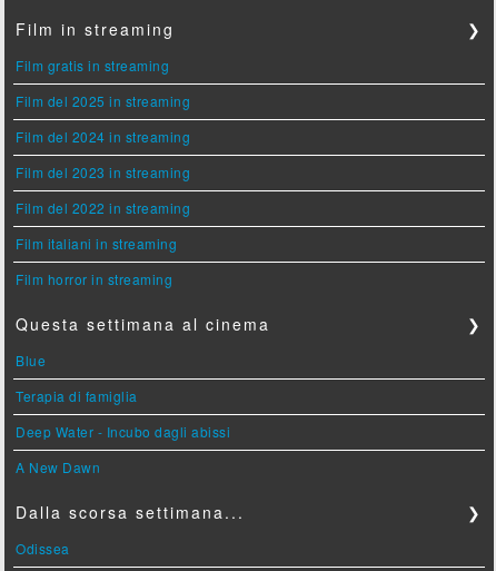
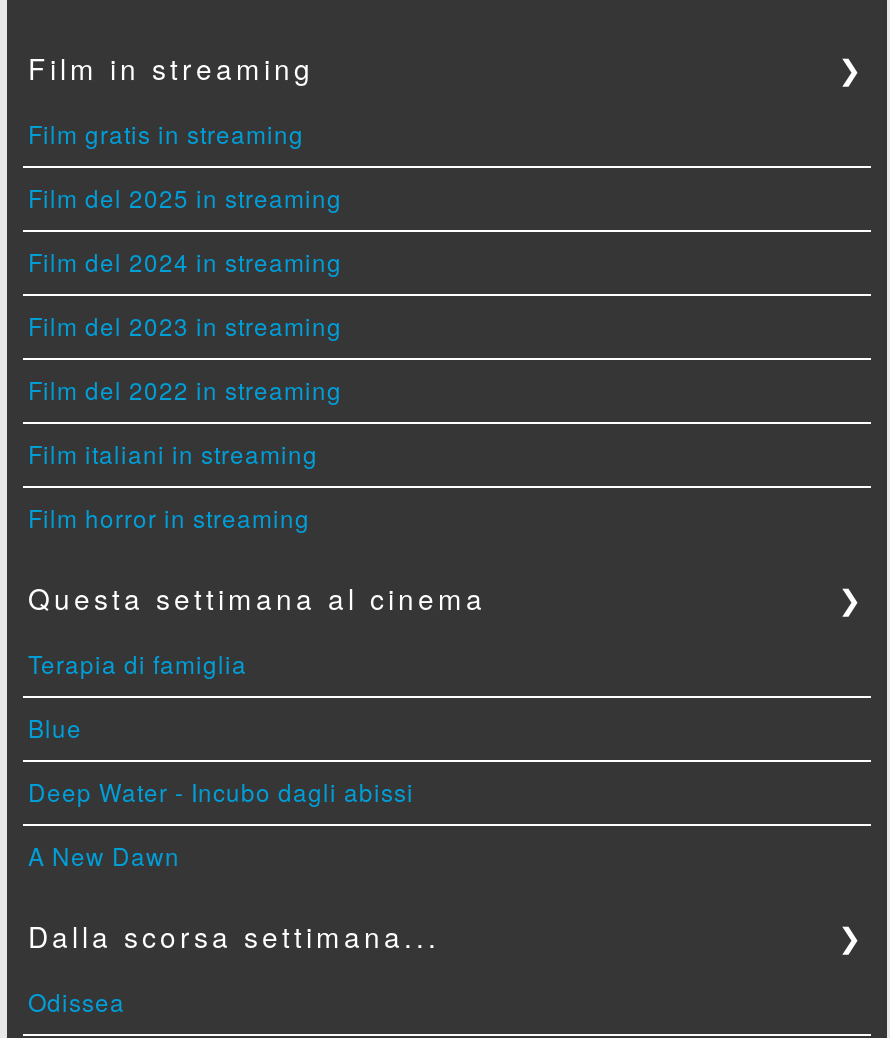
moved down: Blue

moved up: Terapia di famiglia
